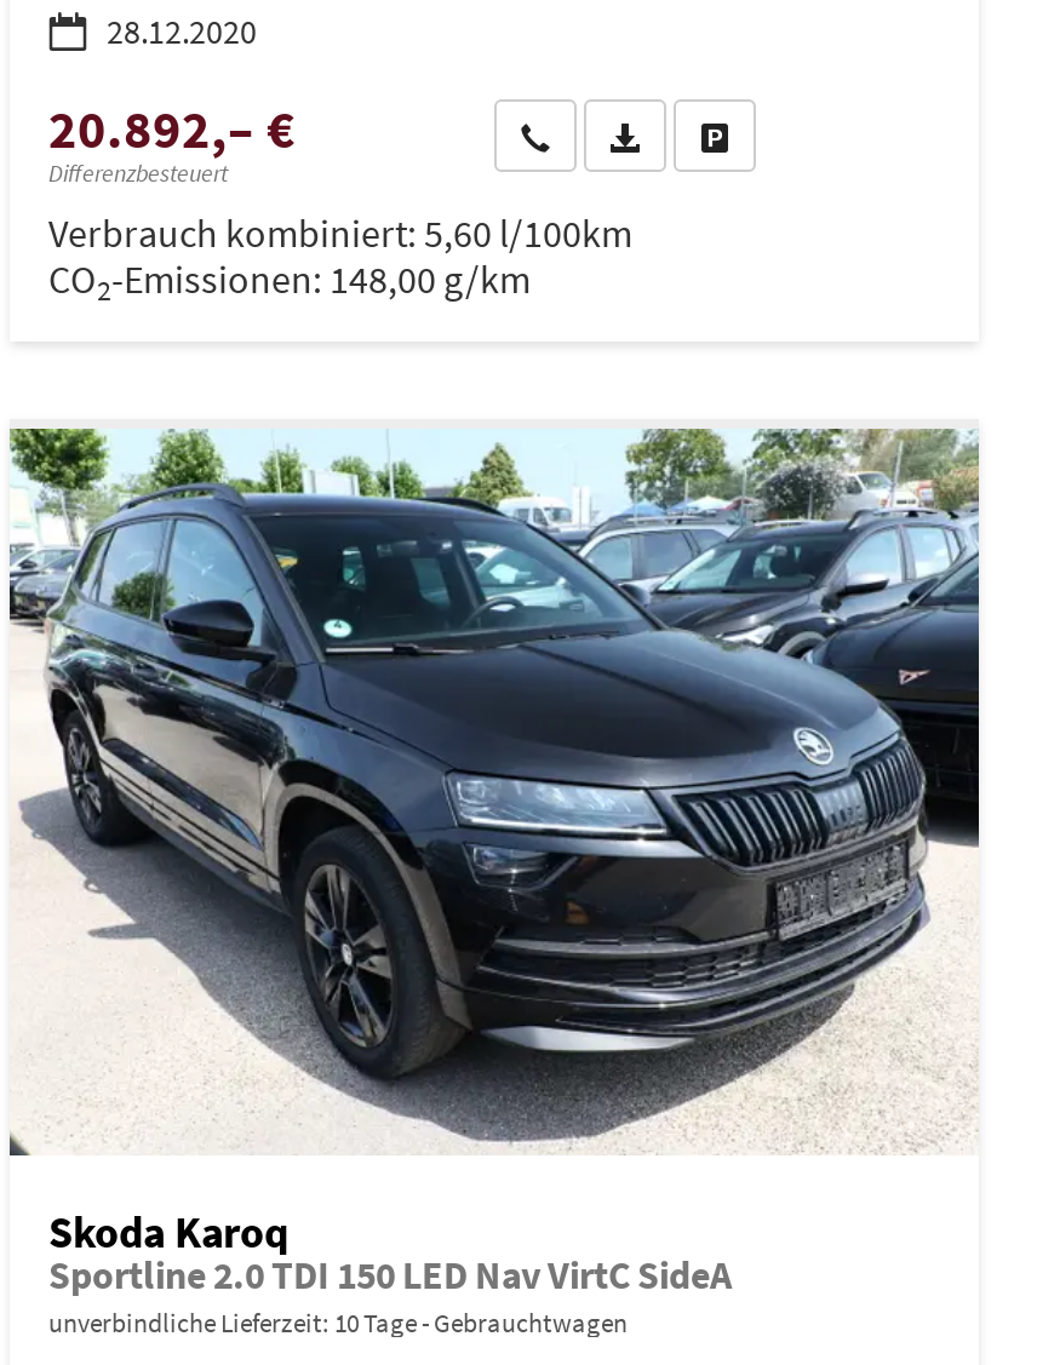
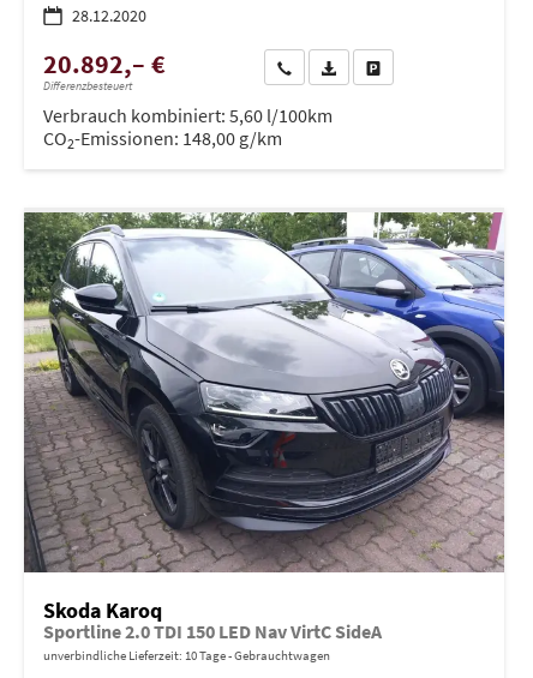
- [image]
+ [image]
